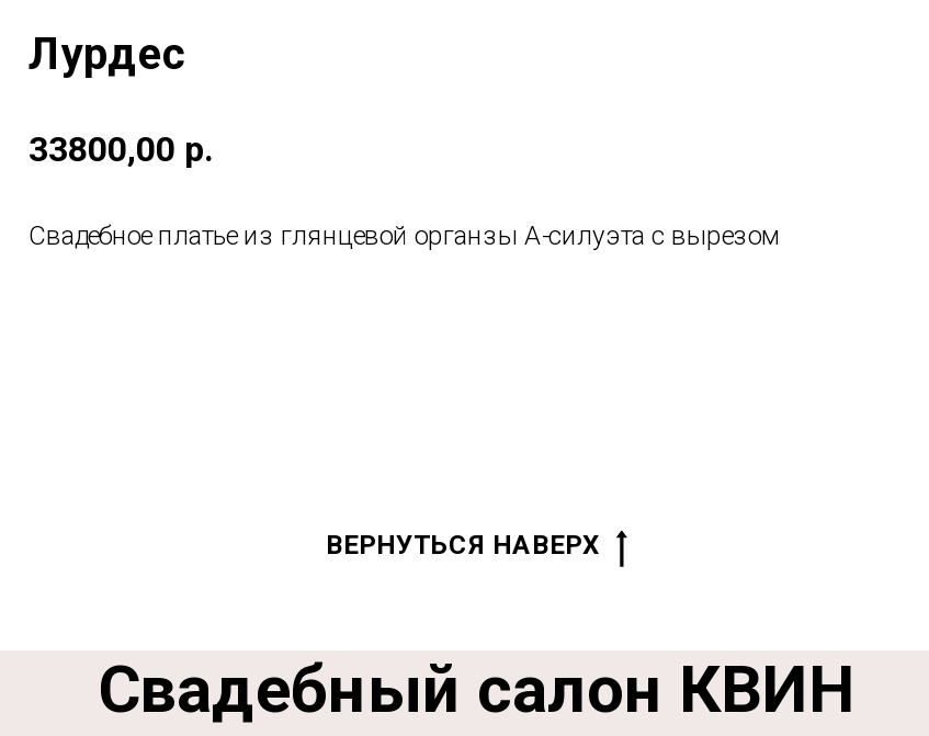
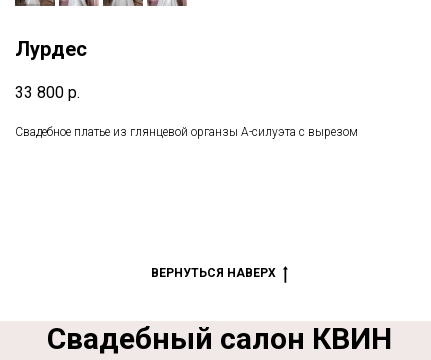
- 33800,00 р.
+ 33 800 р.
